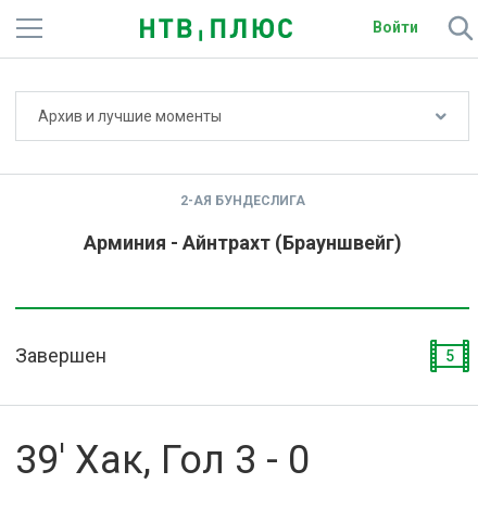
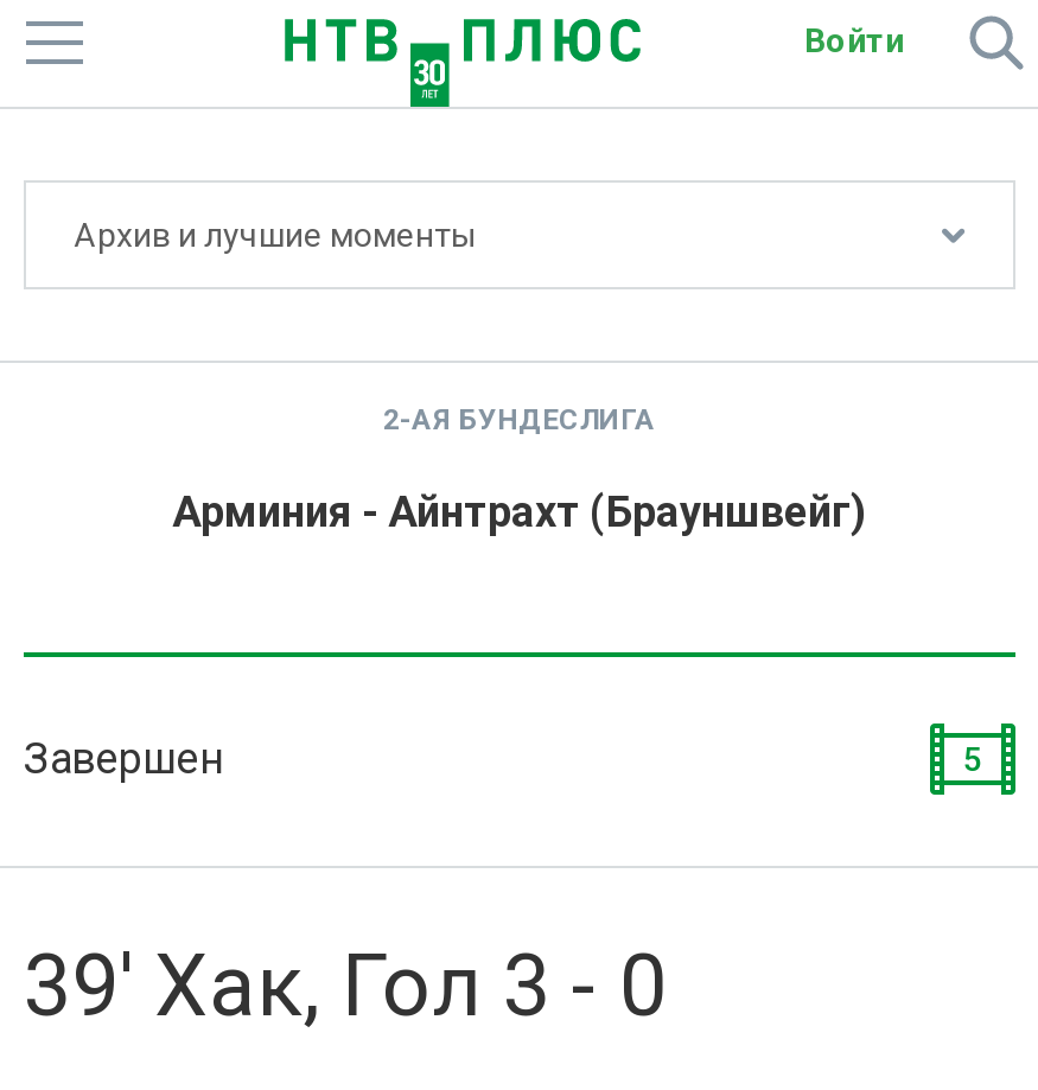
- [image]
+ [image]
